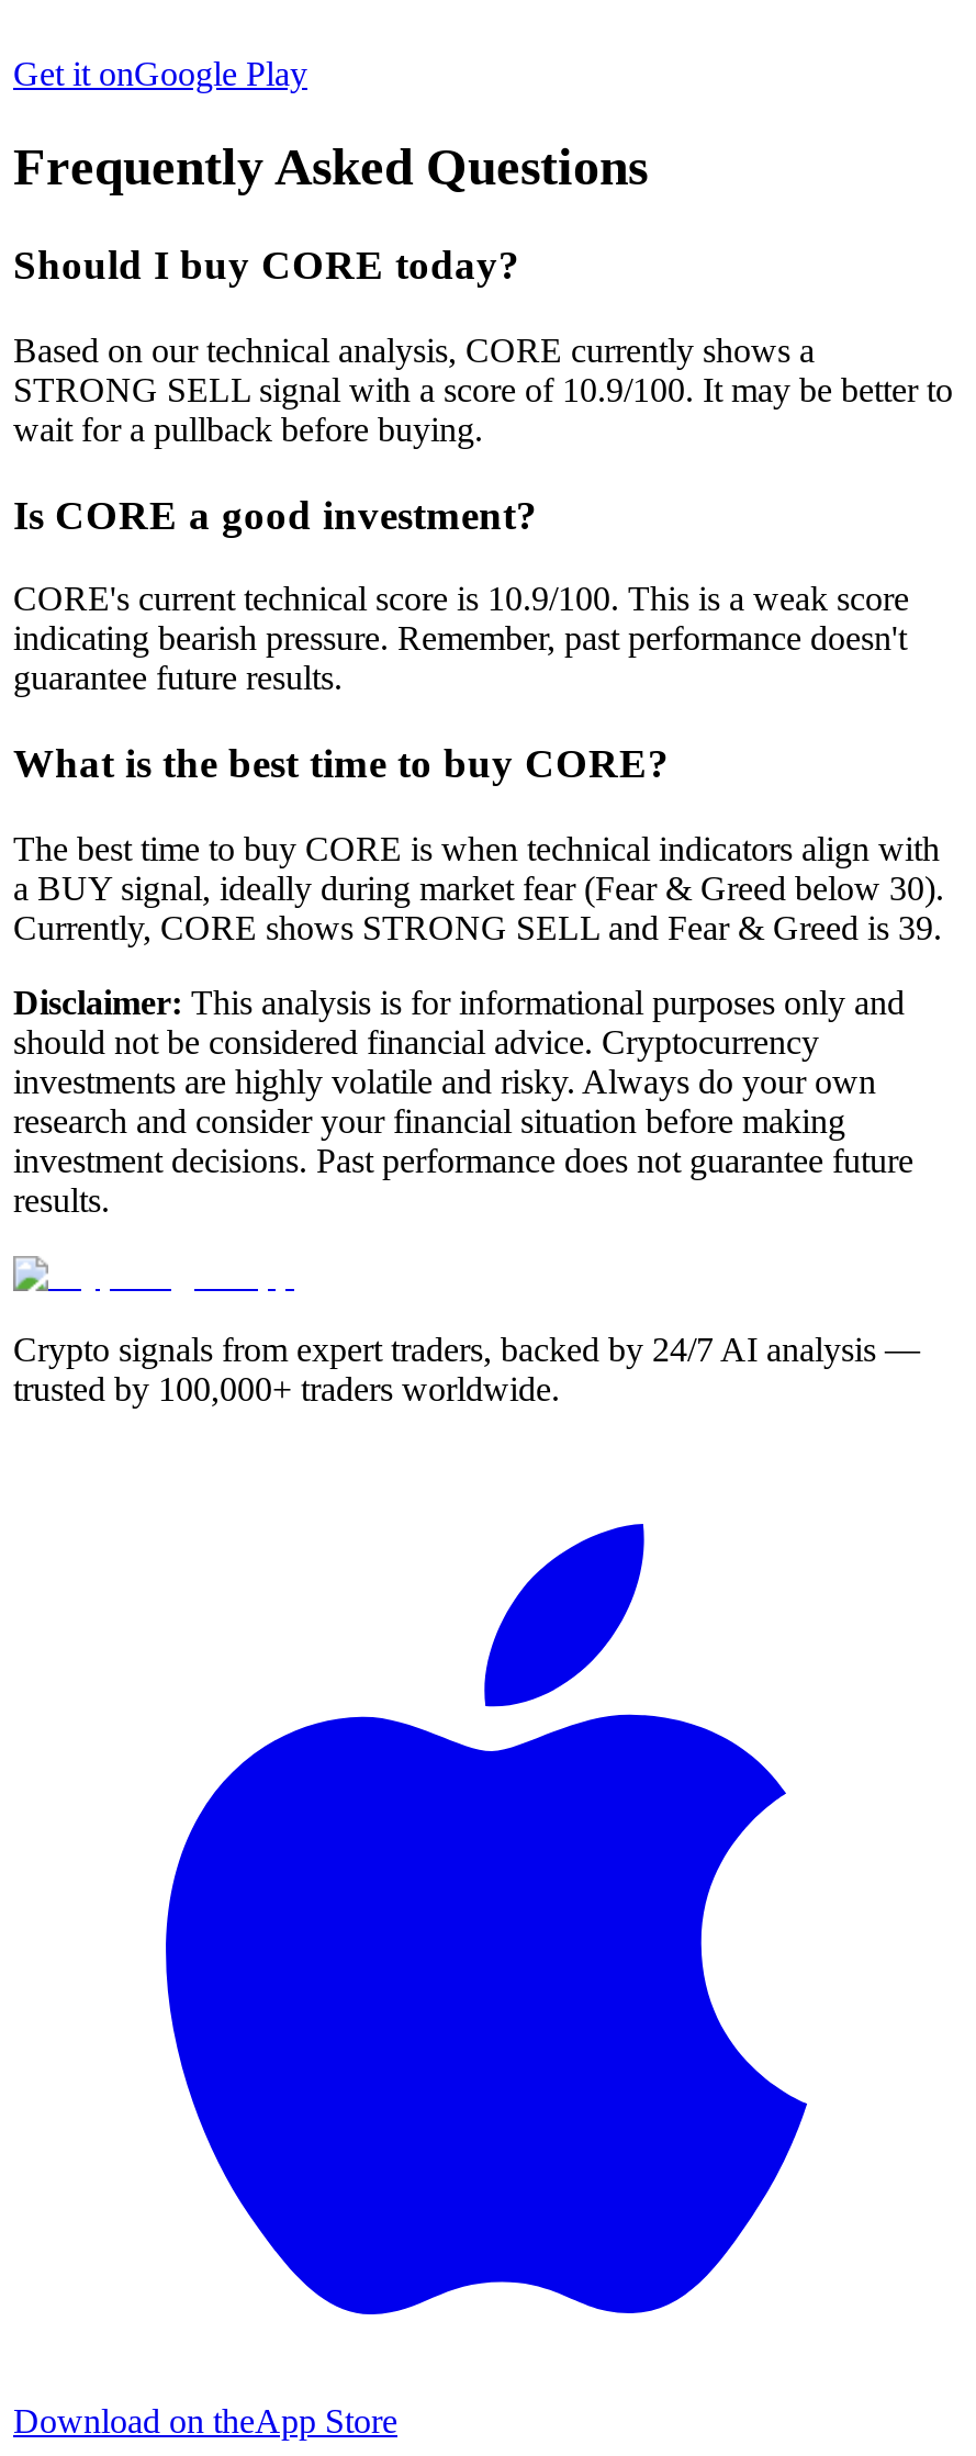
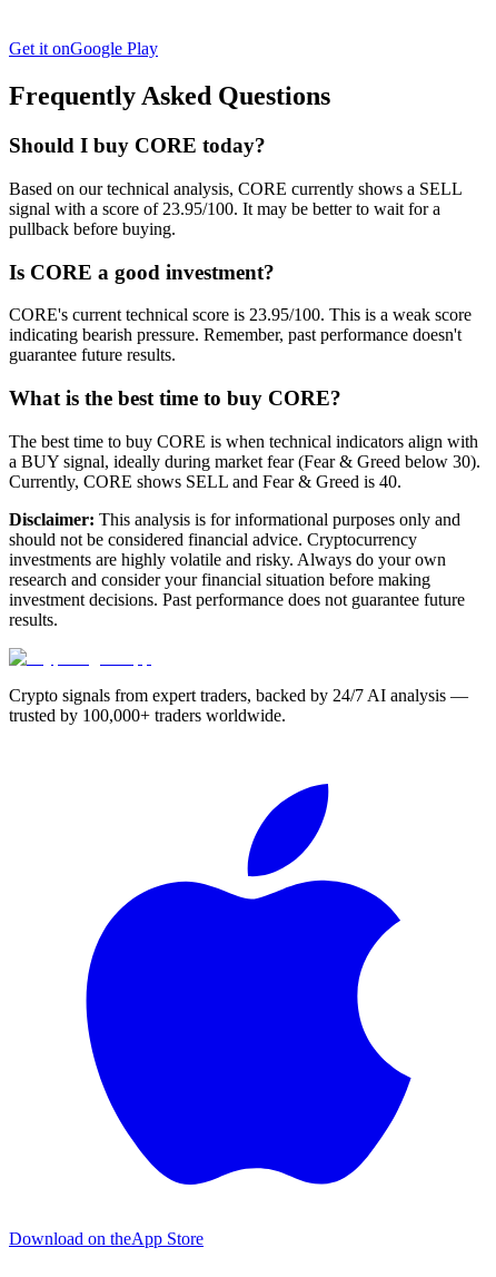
- Based on our technical analysis, CORE currently shows a
- STRONG SELL signal with a score of 10.9/100. It may be better to
- wait for a pullback before buying.
+ Based on our technical analysis, CORE currently shows a SELL
+ signal with a score of 23.95/100. It may be better to wait for a
+ pullback before buying.

- CORE's current technical score is 10.9/100. This is a weak score
+ CORE's current technical score is 23.95/100. This is a weak score

- Currently, CORE shows STRONG SELL and Fear & Greed is 39.
+ Currently, CORE shows SELL and Fear & Greed is 40.
